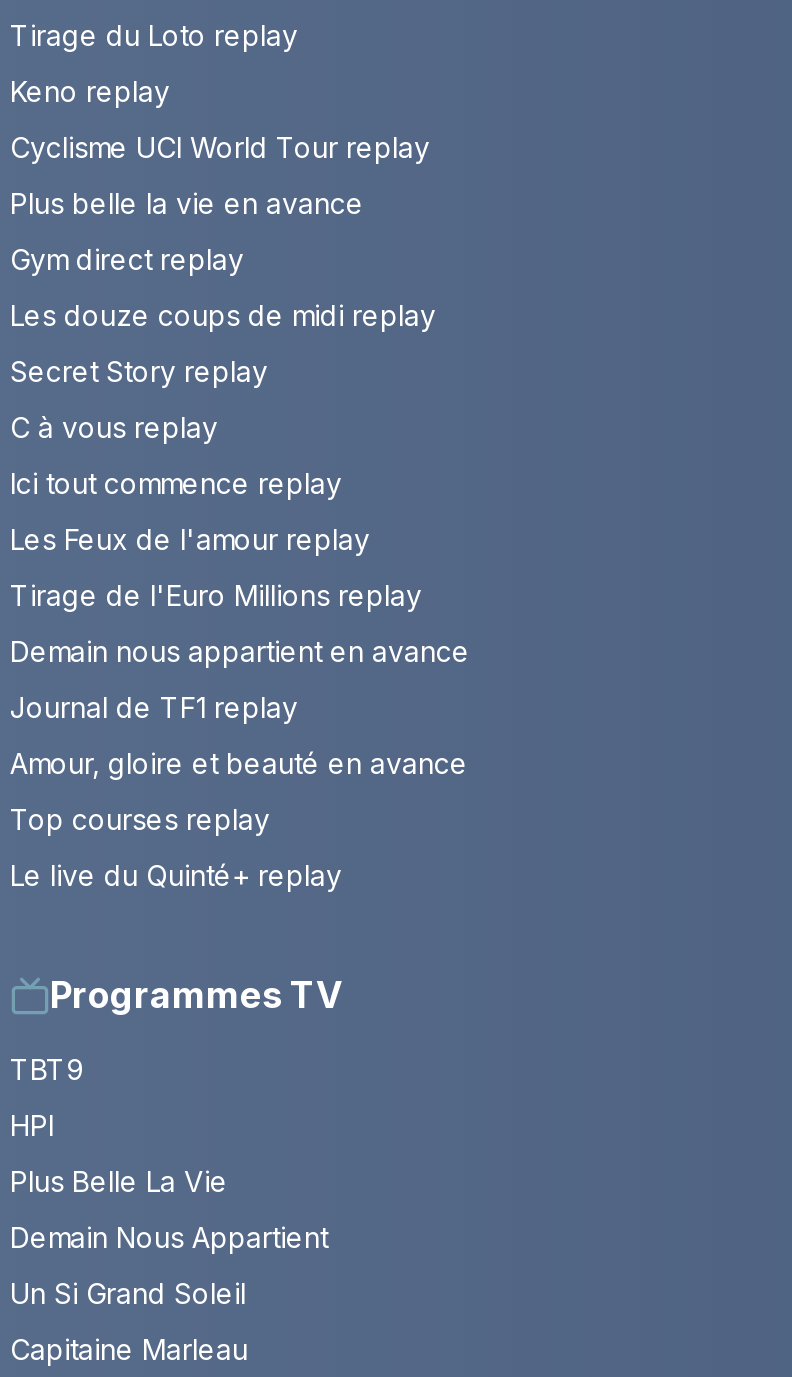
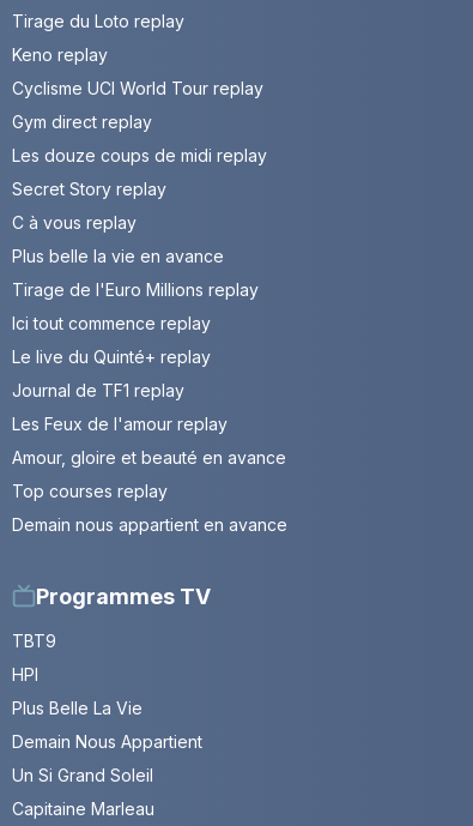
moved down: Plus belle la vie en avance

moved up: Gym direct replay | Les douze coups de midi replay | Secret Story replay | C à vous replay

moved down: Ici tout commence replay

moved down: Les Feux de l'amour replay

moved up: Tirage de l'Euro Millions replay

moved down: Demain nous appartient en avance

moved up: Journal de TF1 replay

moved up: Le live du Quinté+ replay
